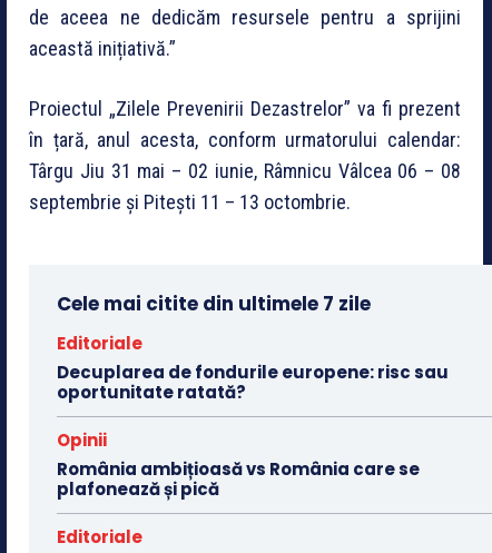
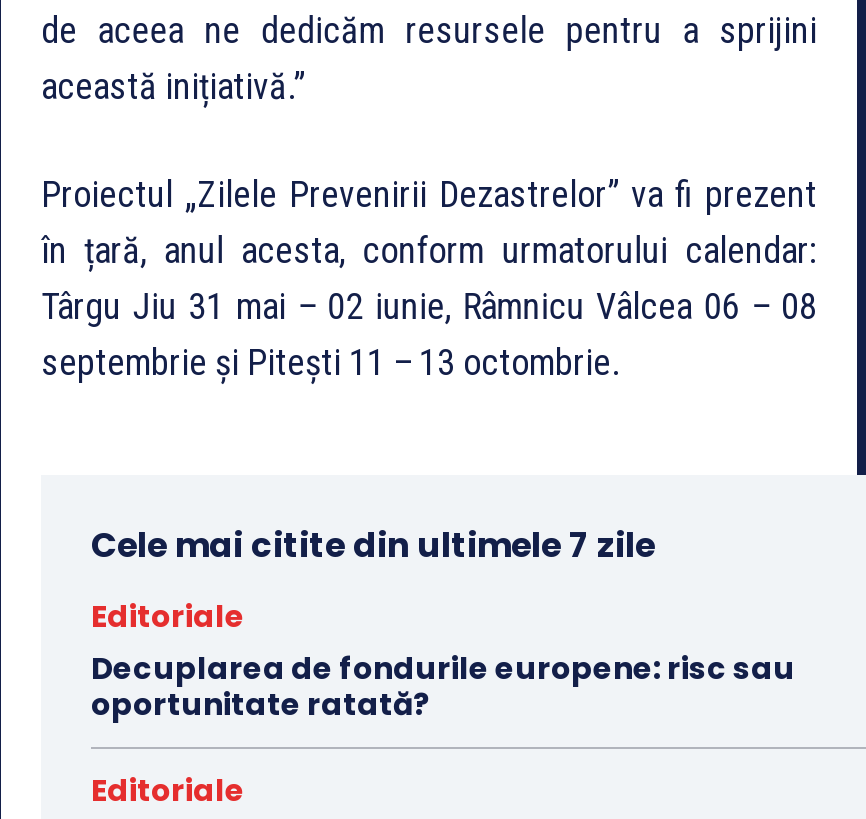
- Opinii
- România ambițioasă vs România care se
- plafonează și pică
